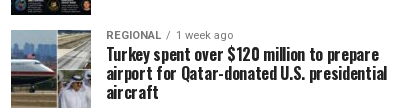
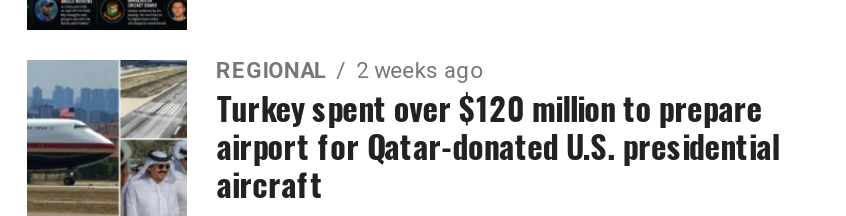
- REGIONAL 1 week ago
+ REGIONAL 2 weeks ago
